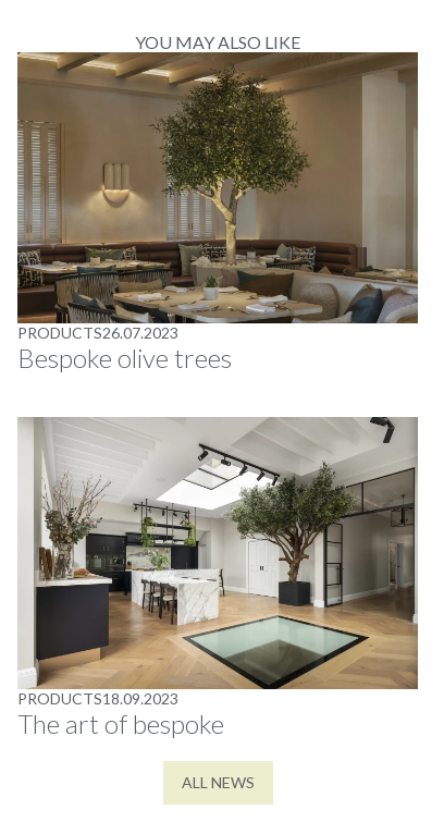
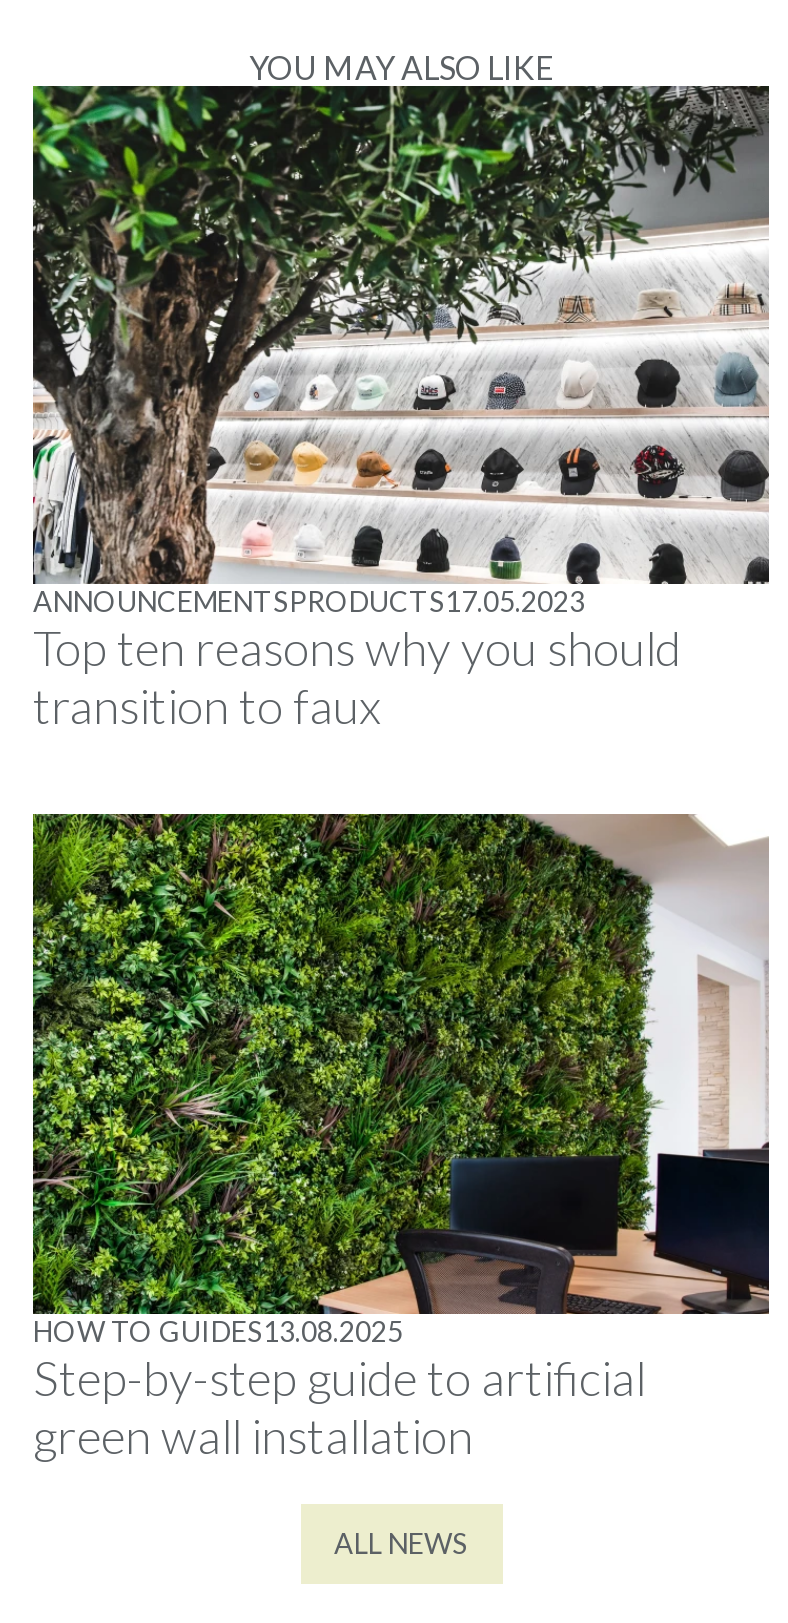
- [image]
- PRODUCTS26.07.2023
- Bespoke olive trees
+ [image]
+ ANNOUNCEMENTSPRODUCTS17.05.2023
+ Top ten reasons why you should
+ transition to faux

- [image]
- PRODUCTS18.09.2023
- The art of bespoke
+ [image]
+ HOW TO GUIDES13.08.2025
+ Step-by-step guide to artificial
+ green wall installation
